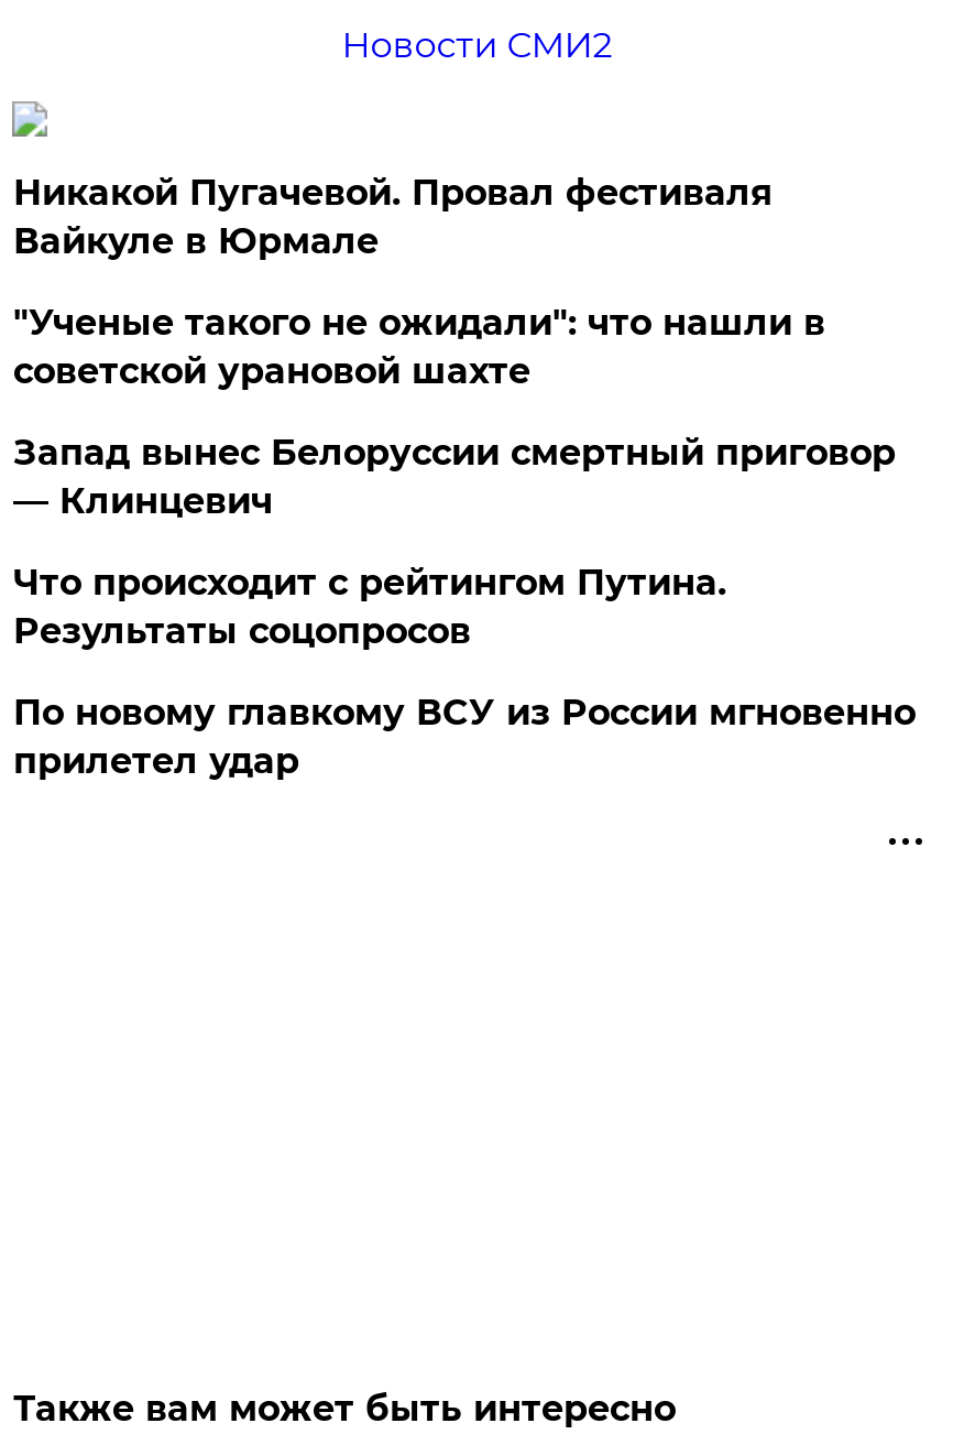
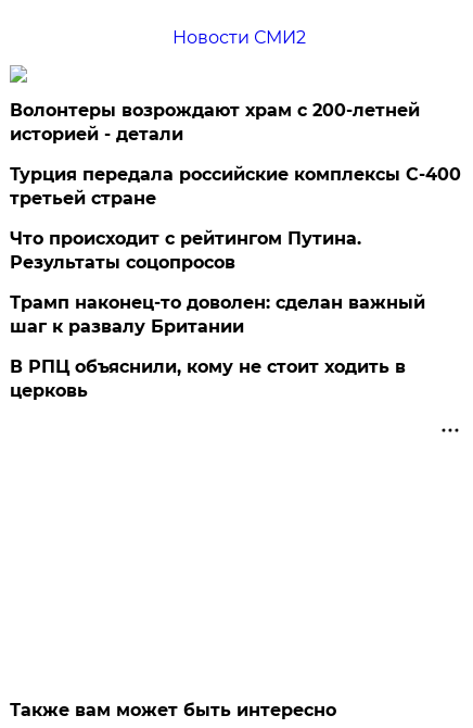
- Никакой Пугачевой. Провал фестиваля
- Вайкуле в Юрмале
- "Ученые такого не ожидали": что нашли в
- советской урановой шахте
- Запад вынес Белоруссии смертный приговор
- — Клинцевич
+ Волонтеры возрождают храм с 200-летней
+ историей - детали
+ Турция передала российские комплексы С-400
+ третьей стране

moved up: Что происходит с рейтингом Путина. | Результаты соцопросов

- По новому главкому ВСУ из России мгновенно
- прилетел удар
+ Трамп наконец-то доволен: сделан важный
+ шаг к развалу Британии
+ В РПЦ объяснили, кому не стоит ходить в
+ церковь
